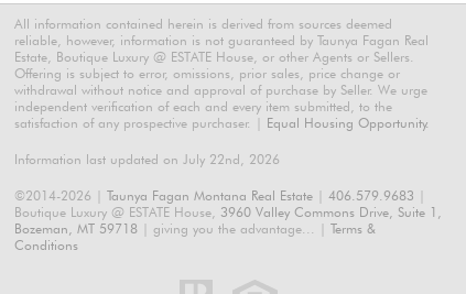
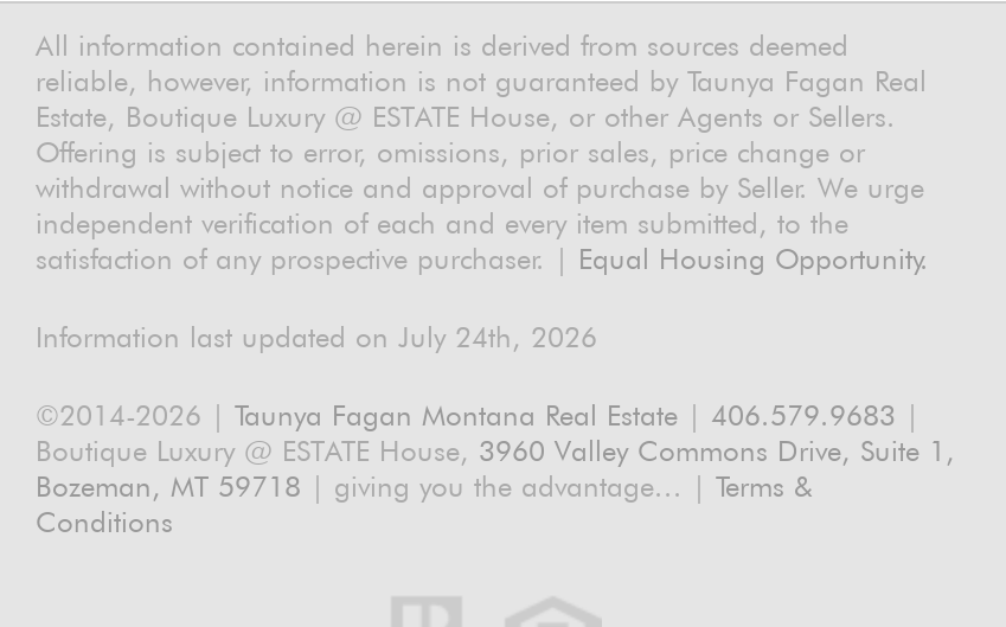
- Information last updated on July 22nd, 2026
+ Information last updated on July 24th, 2026
